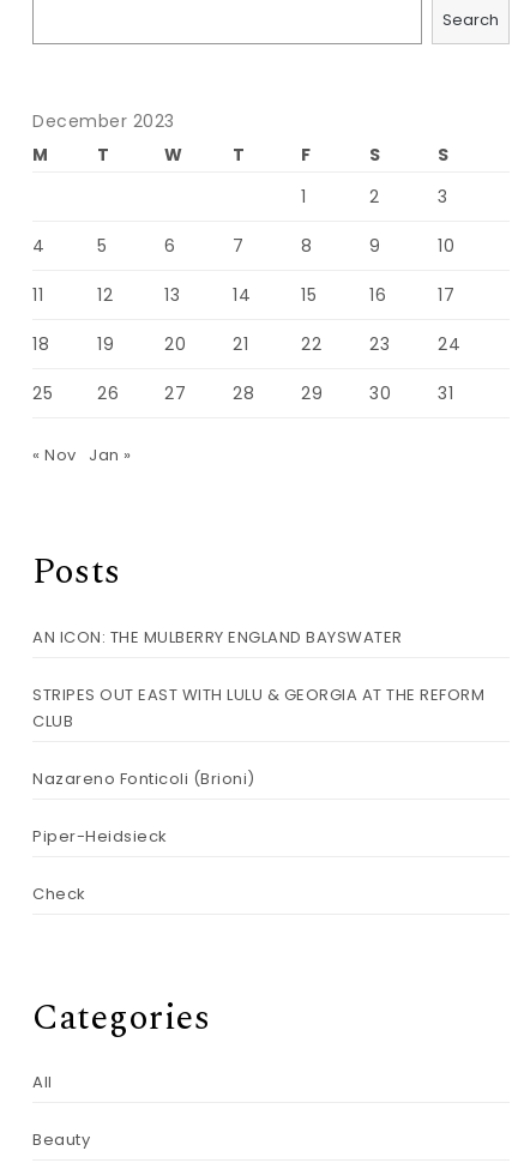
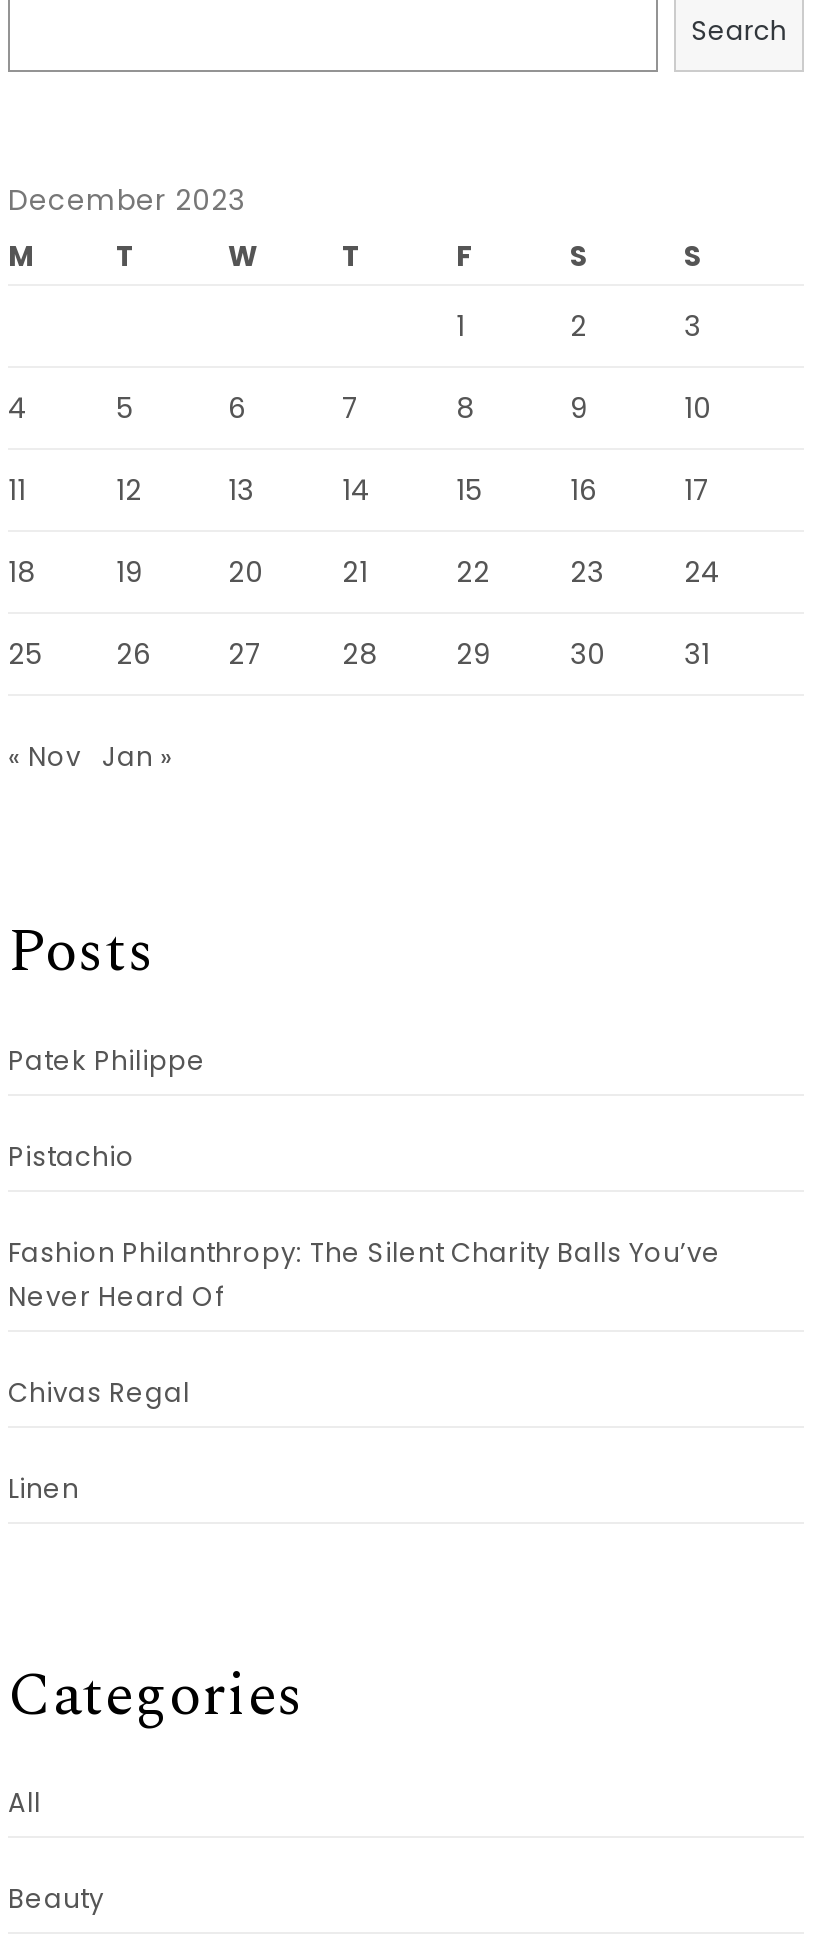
- AN ICON: THE MULBERRY ENGLAND BAYSWATER
+ Patek Philippe

- STRIPES OUT EAST WITH LULU & GEORGIA AT THE REFORM
- CLUB
+ Pistachio

- Nazareno Fonticoli (Brioni)
+ Fashion Philanthropy: The Silent Charity Balls You’ve
+ Never Heard Of

- Piper-Heidsieck
+ Chivas Regal

- Check
+ Linen
